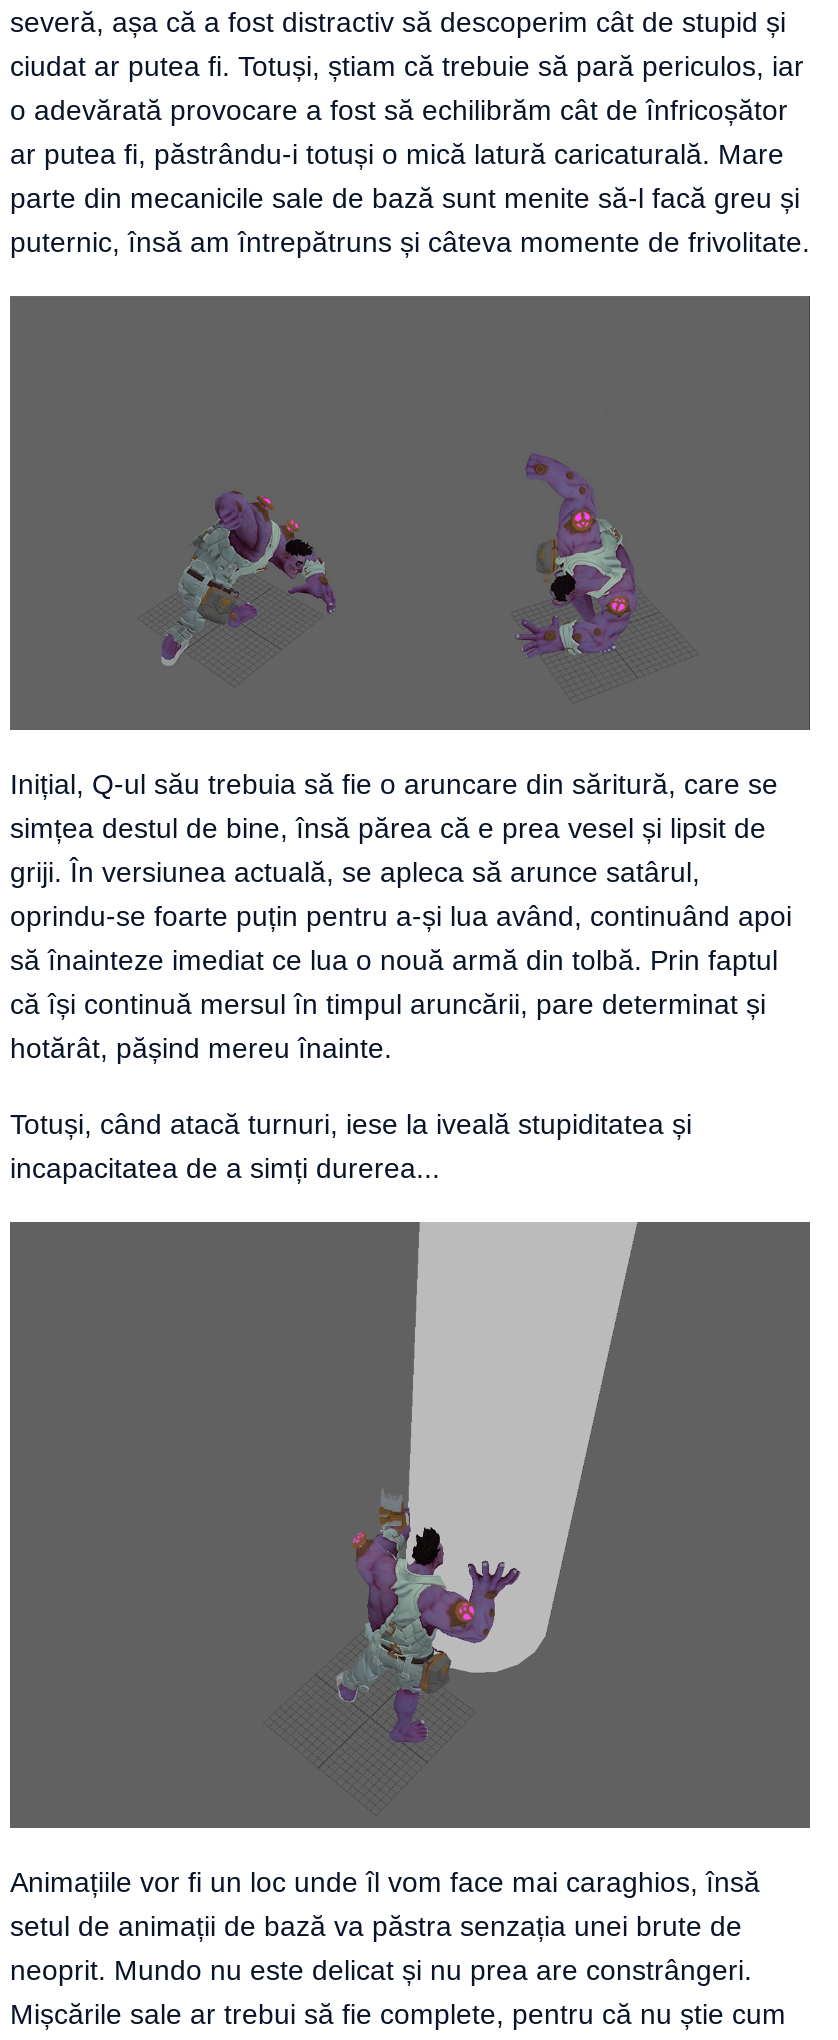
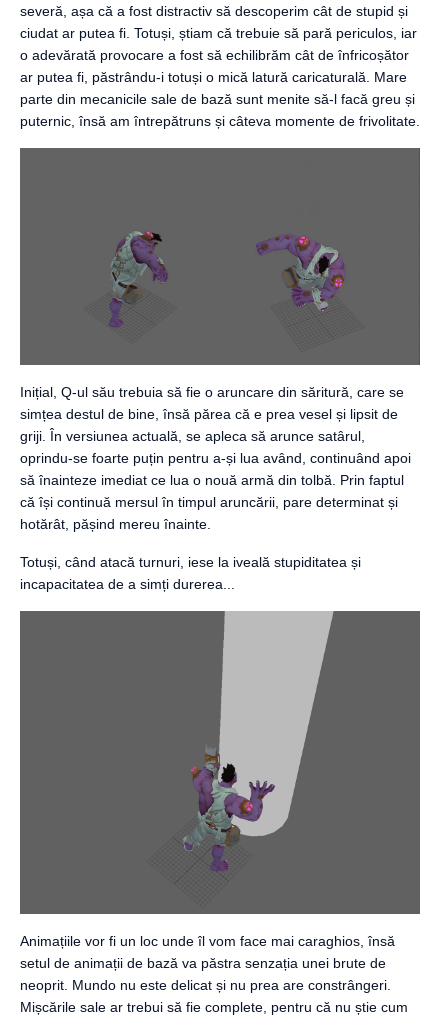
- [image]
+ [image]

- [image]
+ [image]
